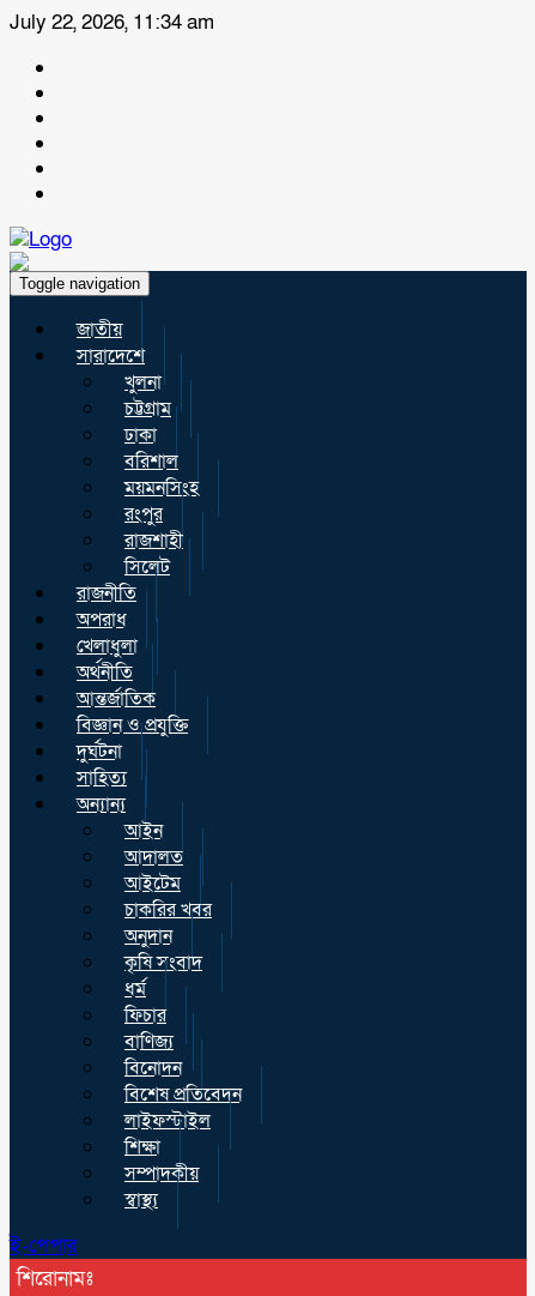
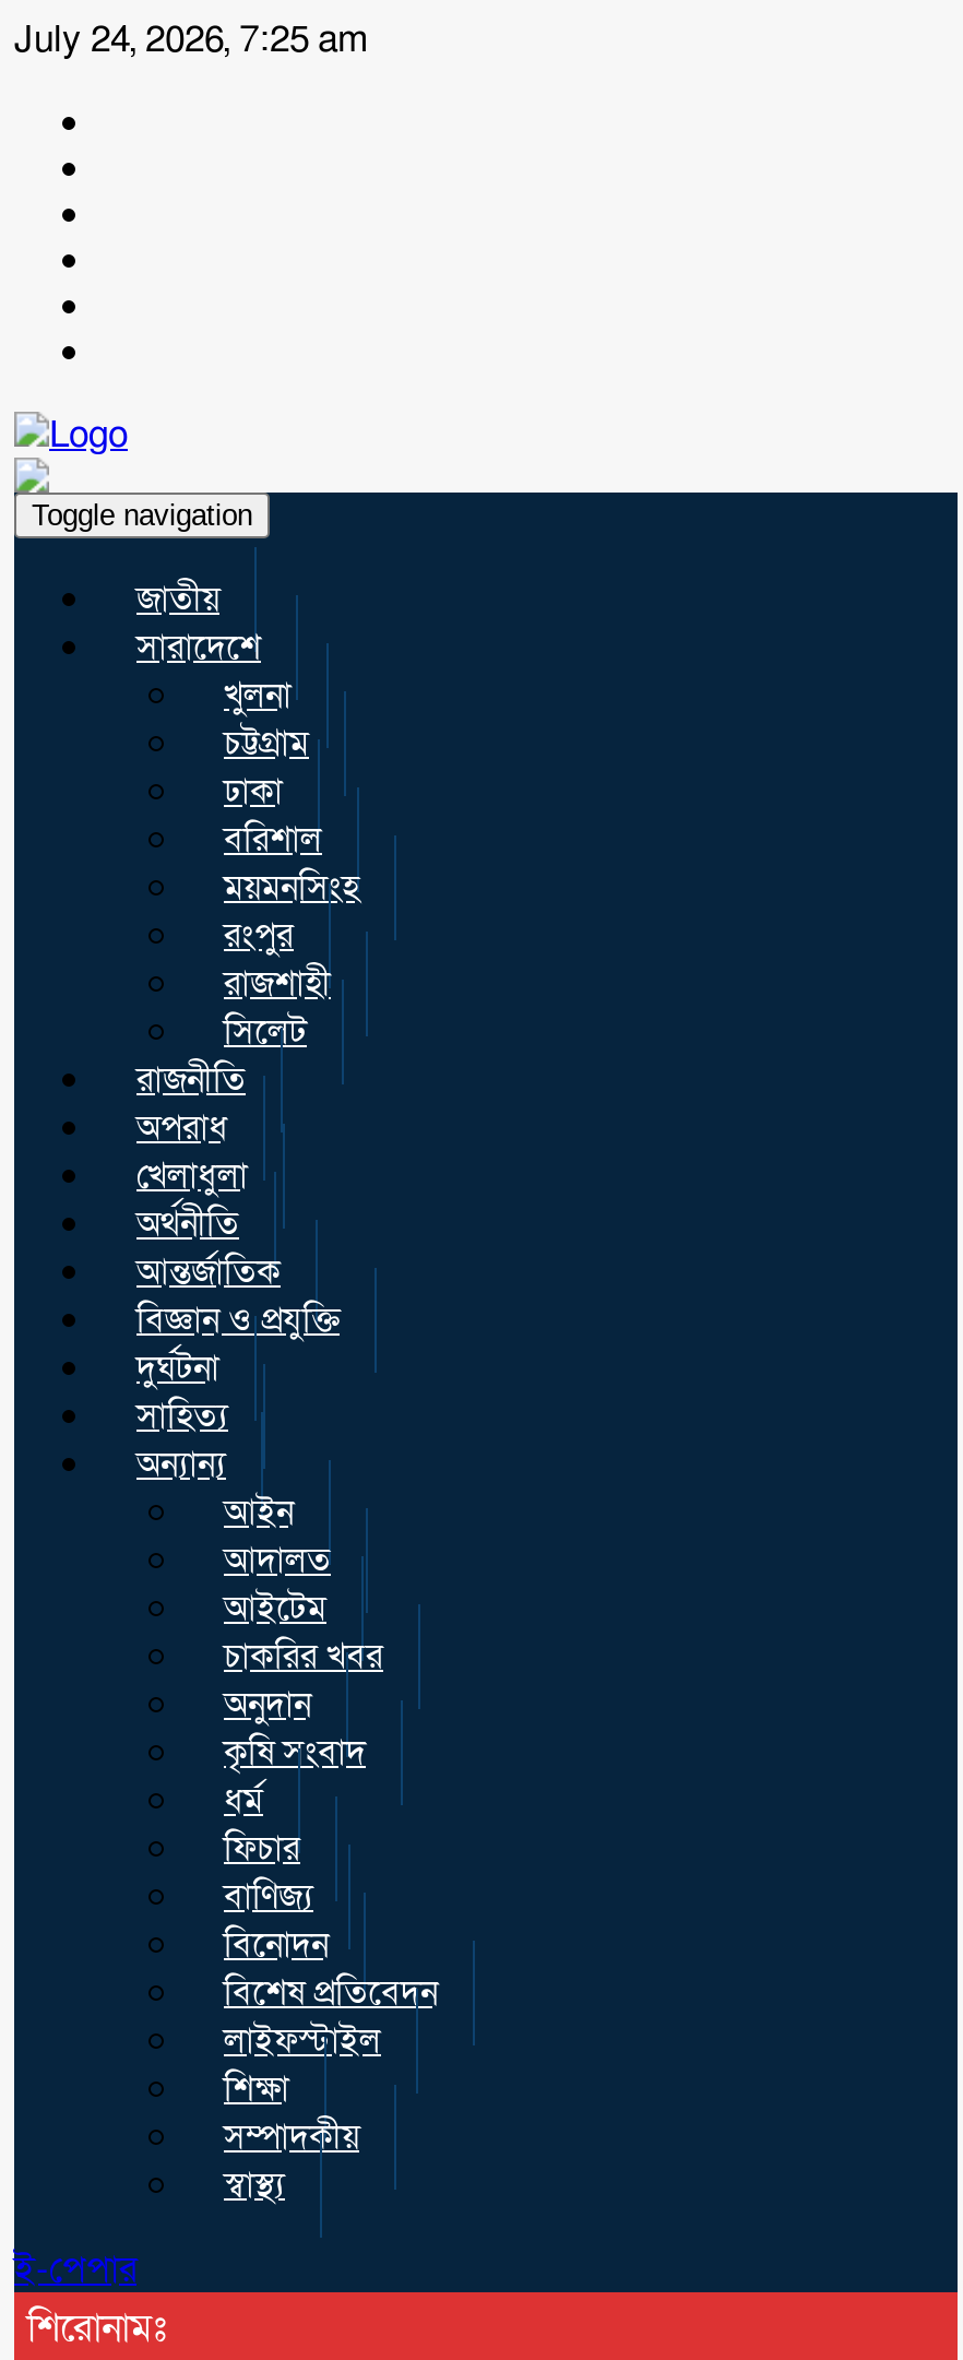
- July 22, 2026, 11:34 am
+ July 24, 2026, 7:25 am
